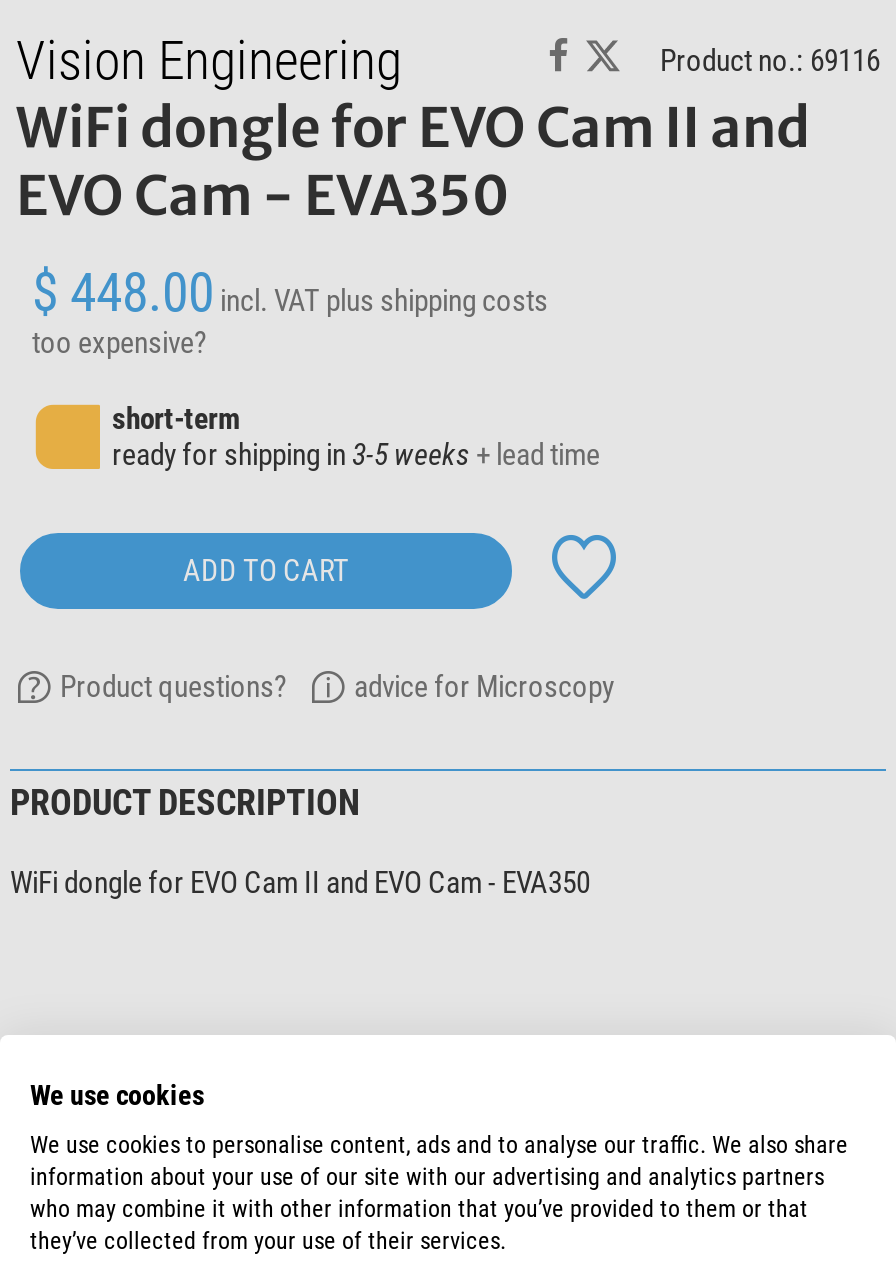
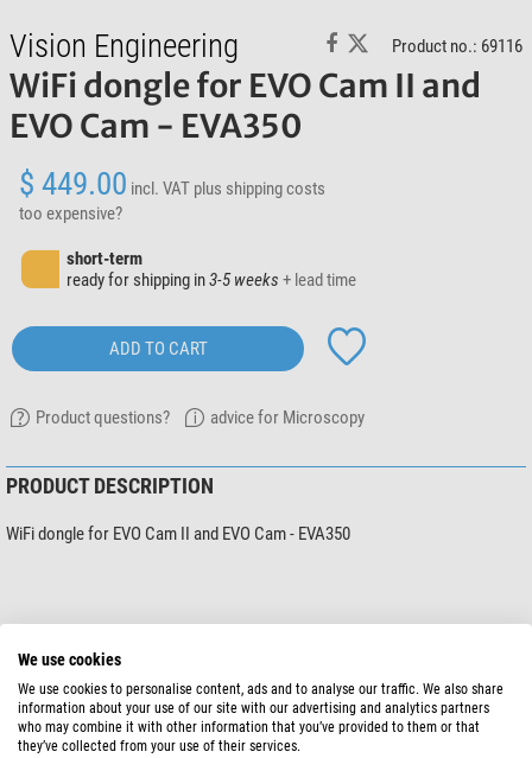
- $ 448.00 incl. VAT plus shipping costs
+ $ 449.00 incl. VAT plus shipping costs
